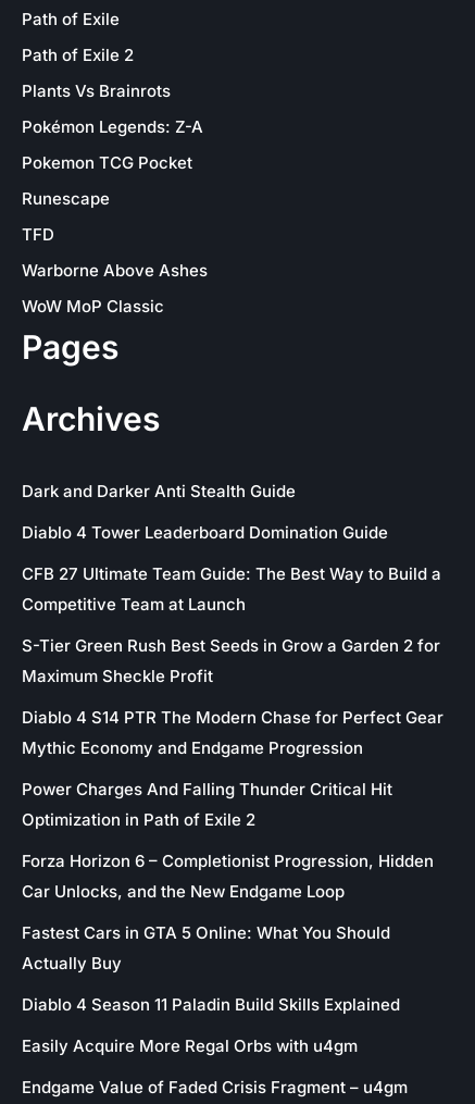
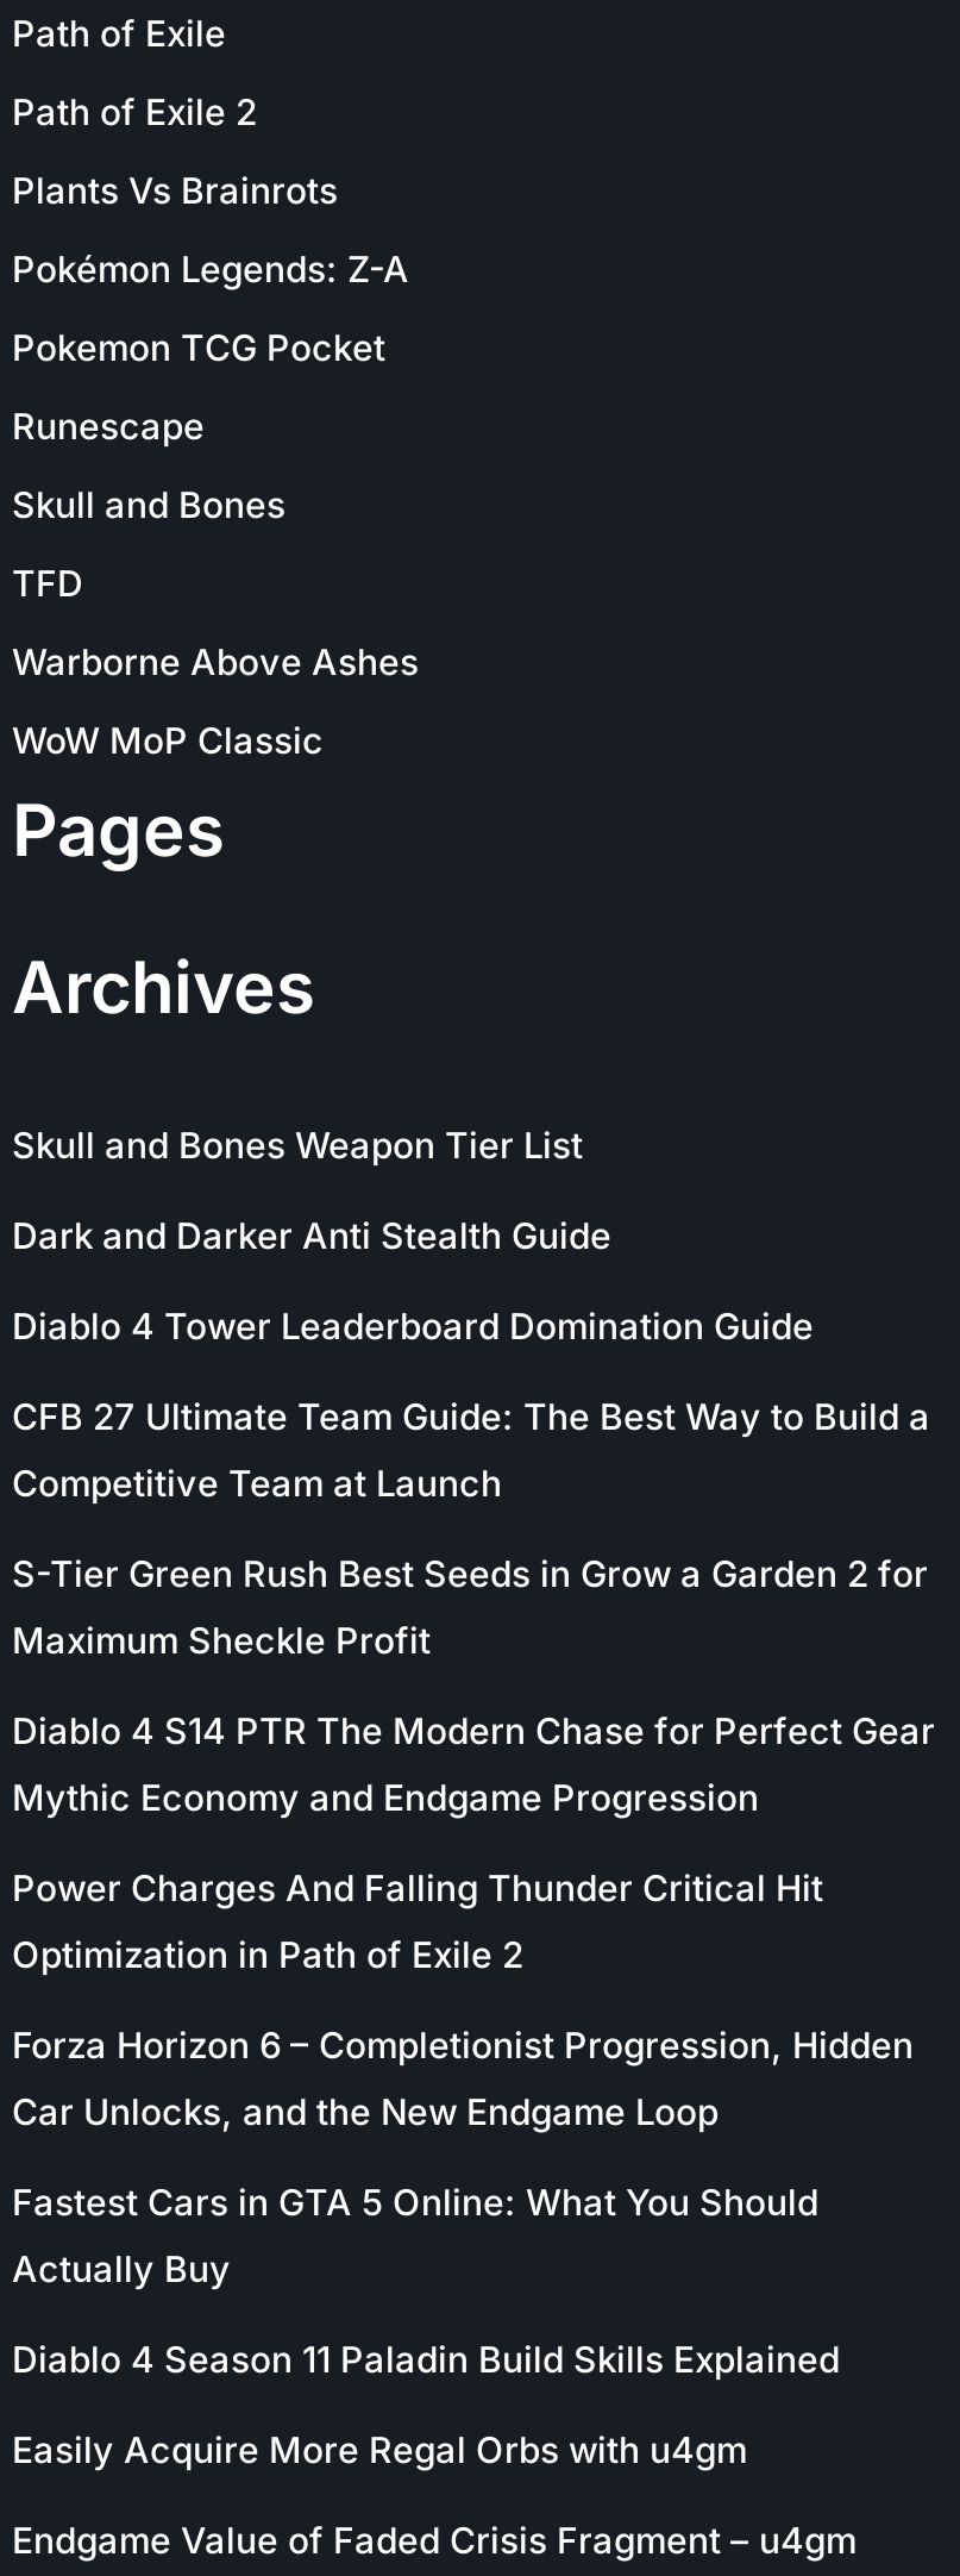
+ Skull and Bones

+ Skull and Bones Weapon Tier List
